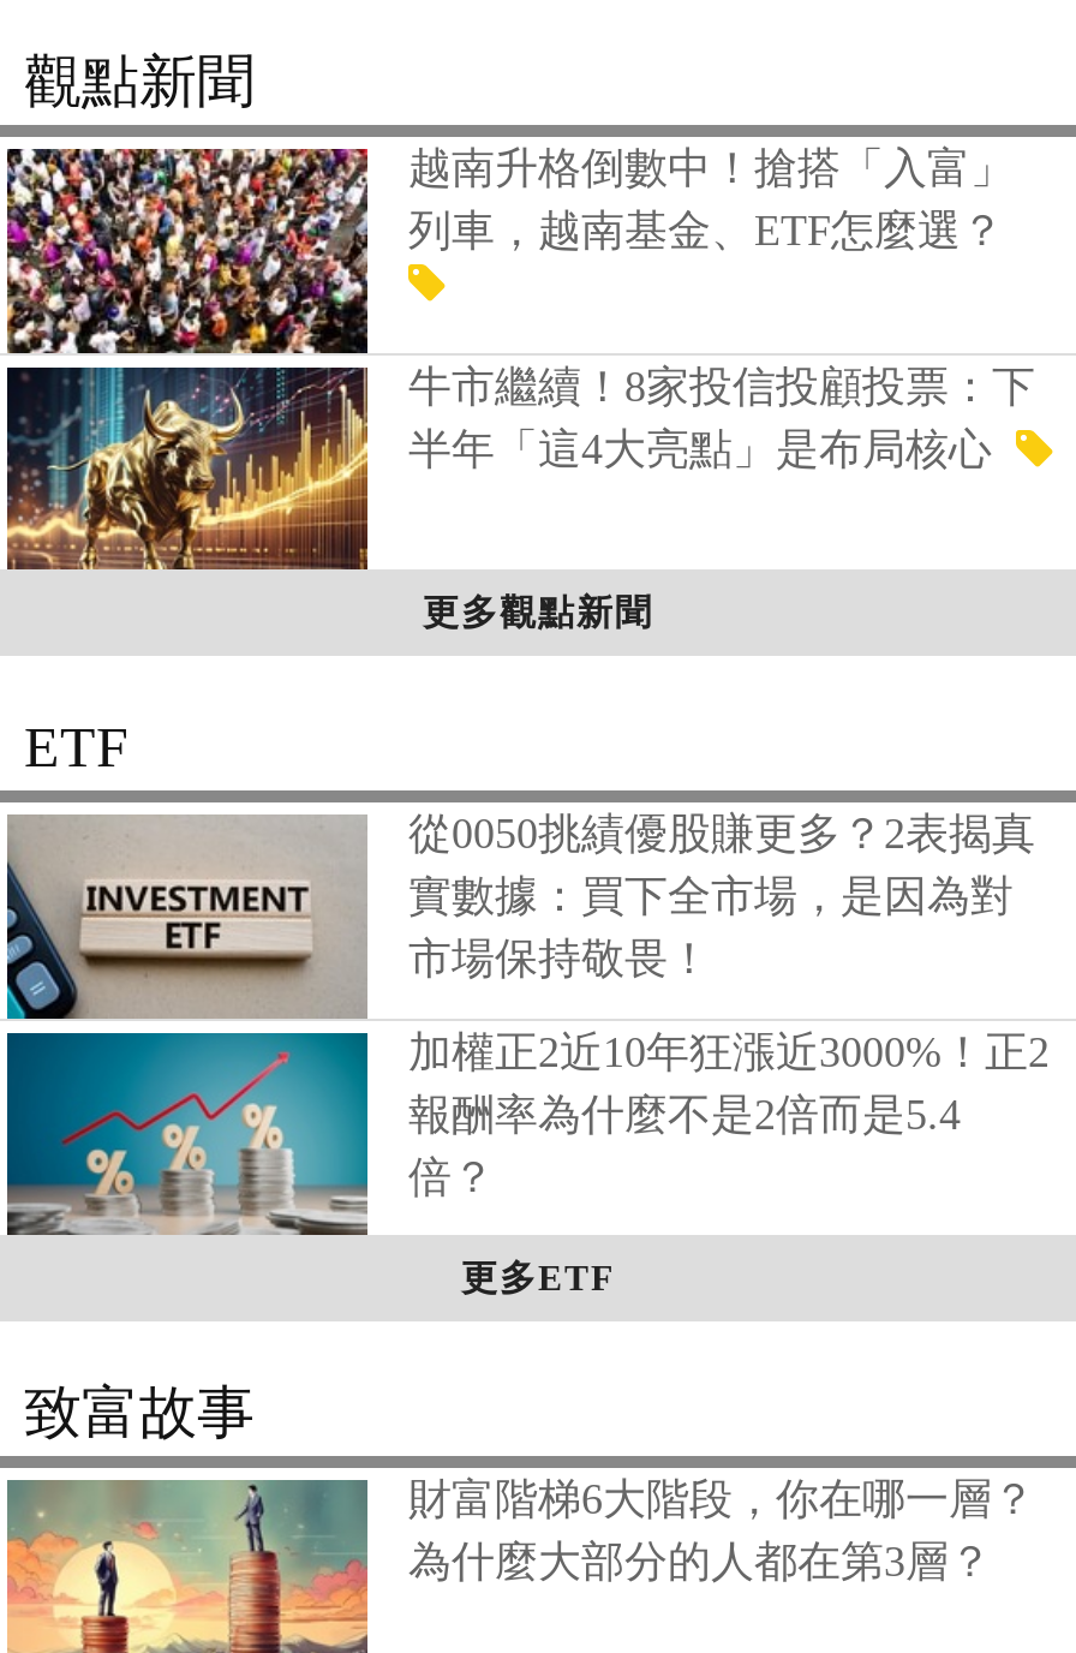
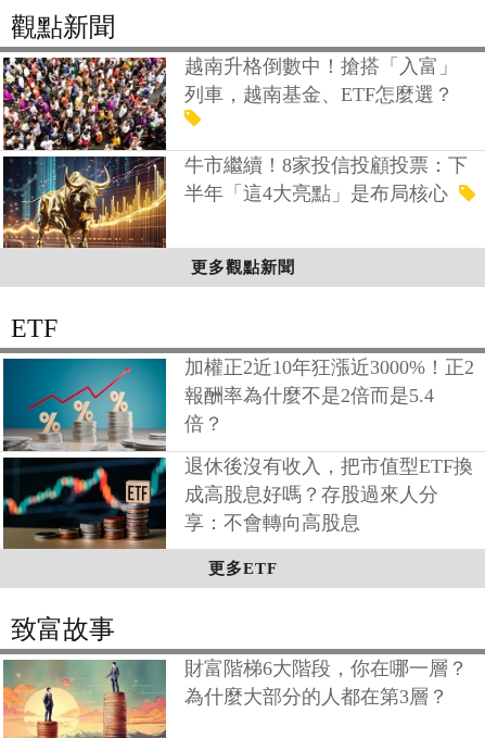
- [image]
- 從0050挑績優股賺更多？2表揭真
- 實數據：買下全市場，是因為對
- 市場保持敬畏！

moved up: 加權正2近10年狂漲近3000%！正2 | 報酬率為什麼不是2倍而是5.4 | 倍？

+ [image]
+ 退休後沒有收入，把市值型ETF換
+ 成高股息好嗎？存股過來人分
+ 享：不會轉向高股息
